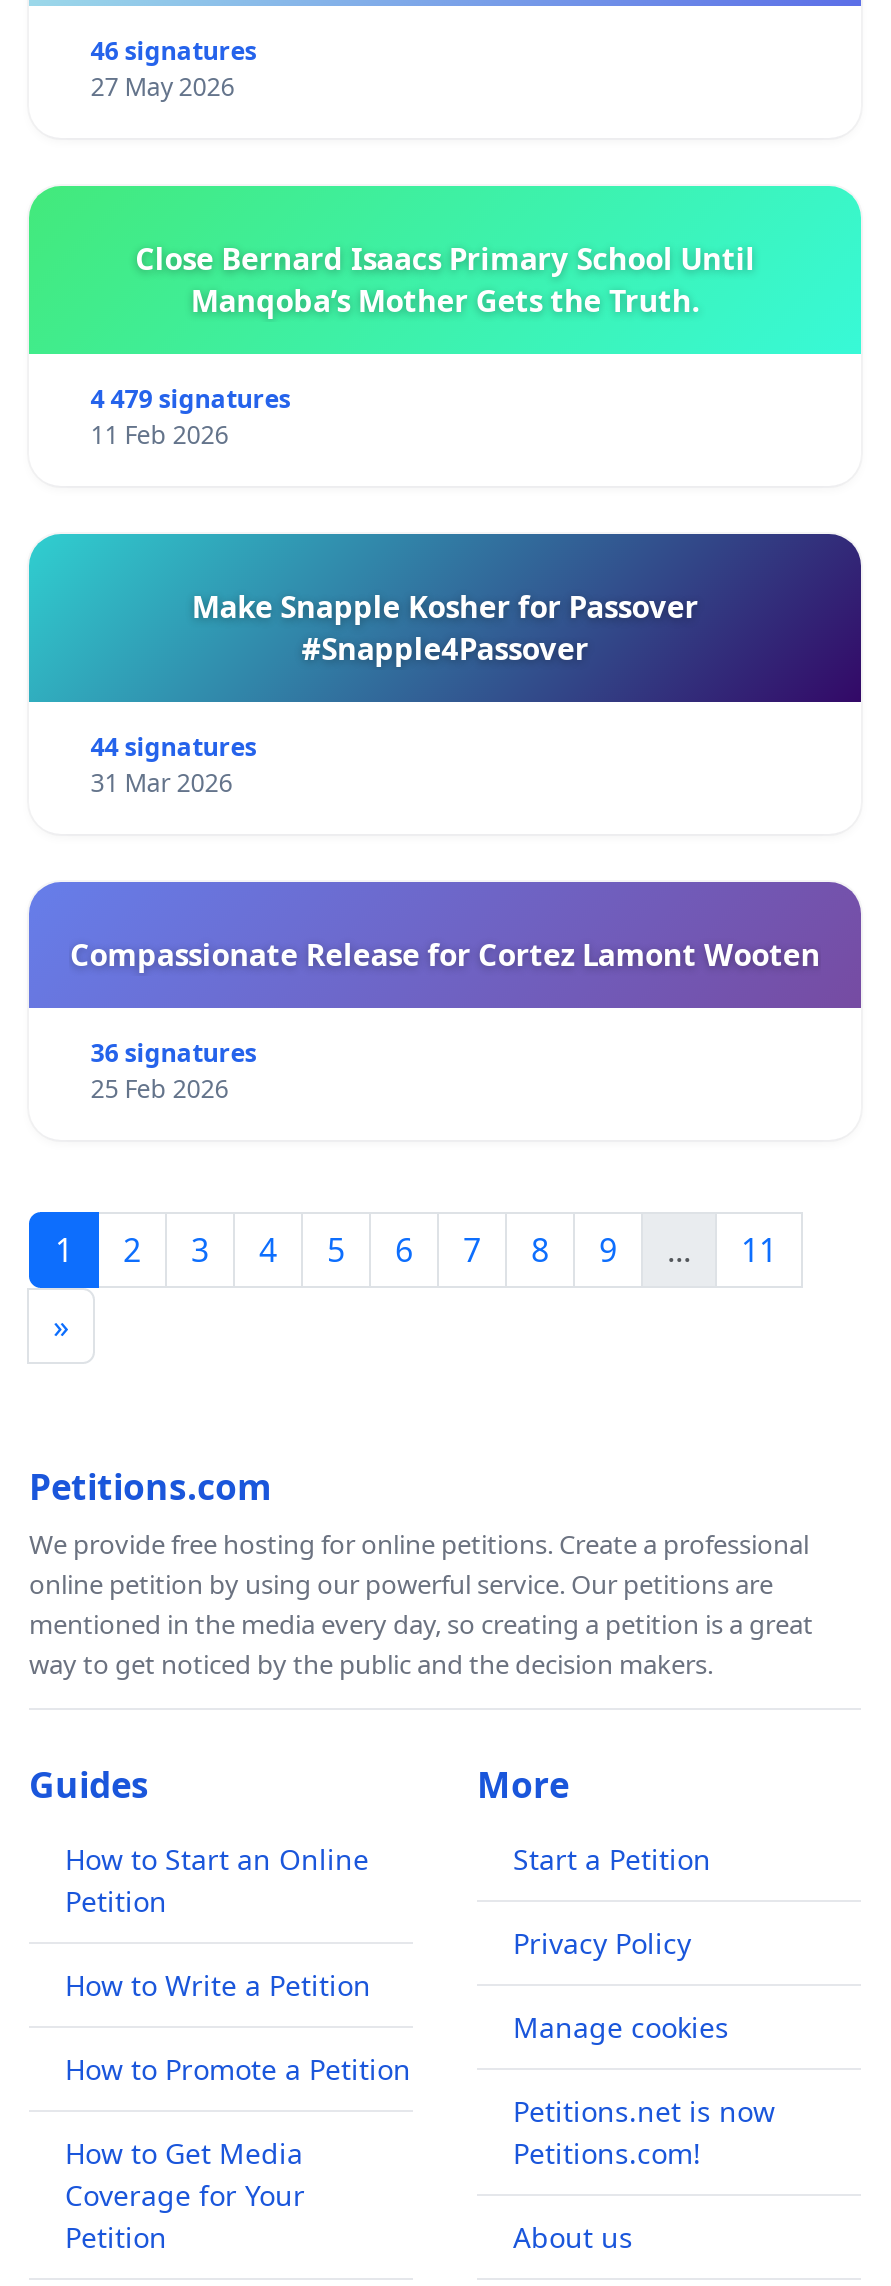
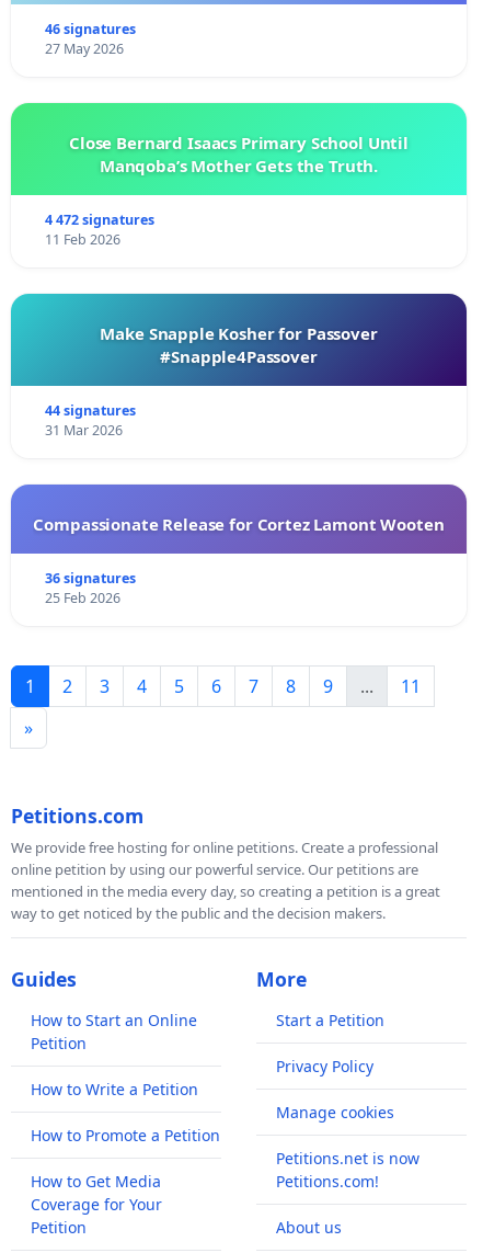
- 4 479 signatures
+ 4 472 signatures
